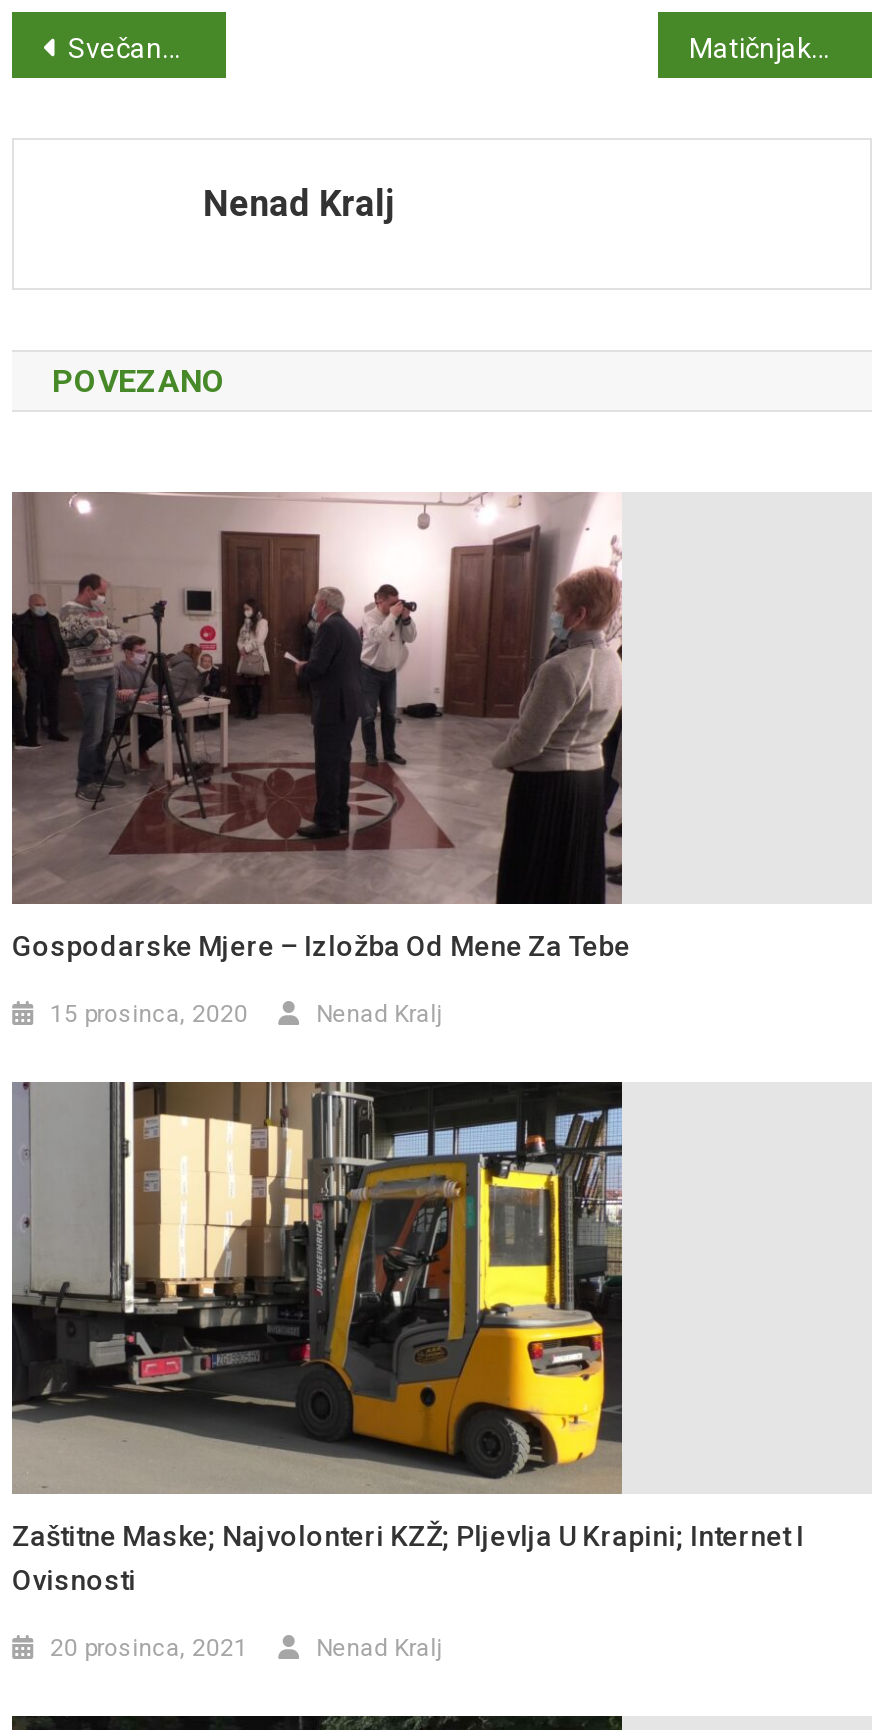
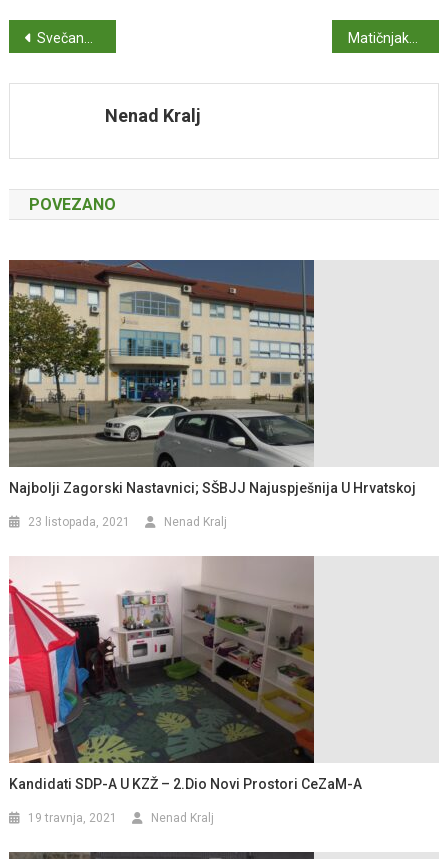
- [image]
- Gospodarske Mjere – Izložba Od Mene Za Tebe
+ [image]
+ Najbolji Zagorski Nastavnici; SŠBJJ Najuspješnija U Hrvatskoj

- 15 prosinca, 2020
+ 23 listopada, 2021

- [image]
- Zaštitne Maske; Najvolonteri KZŽ; Pljevlja U Krapini; Internet I
- Ovisnosti
+ [image]
+ Kandidati SDP-A U KZŽ – 2.dio Novi Prostori CeZaM-A

- 20 prosinca, 2021
+ 19 travnja, 2021
